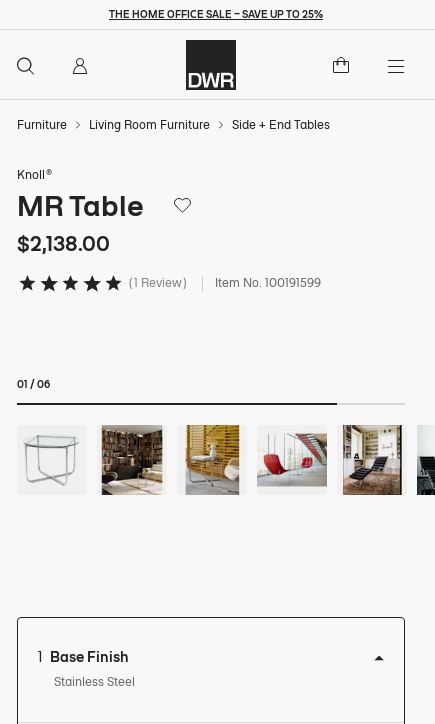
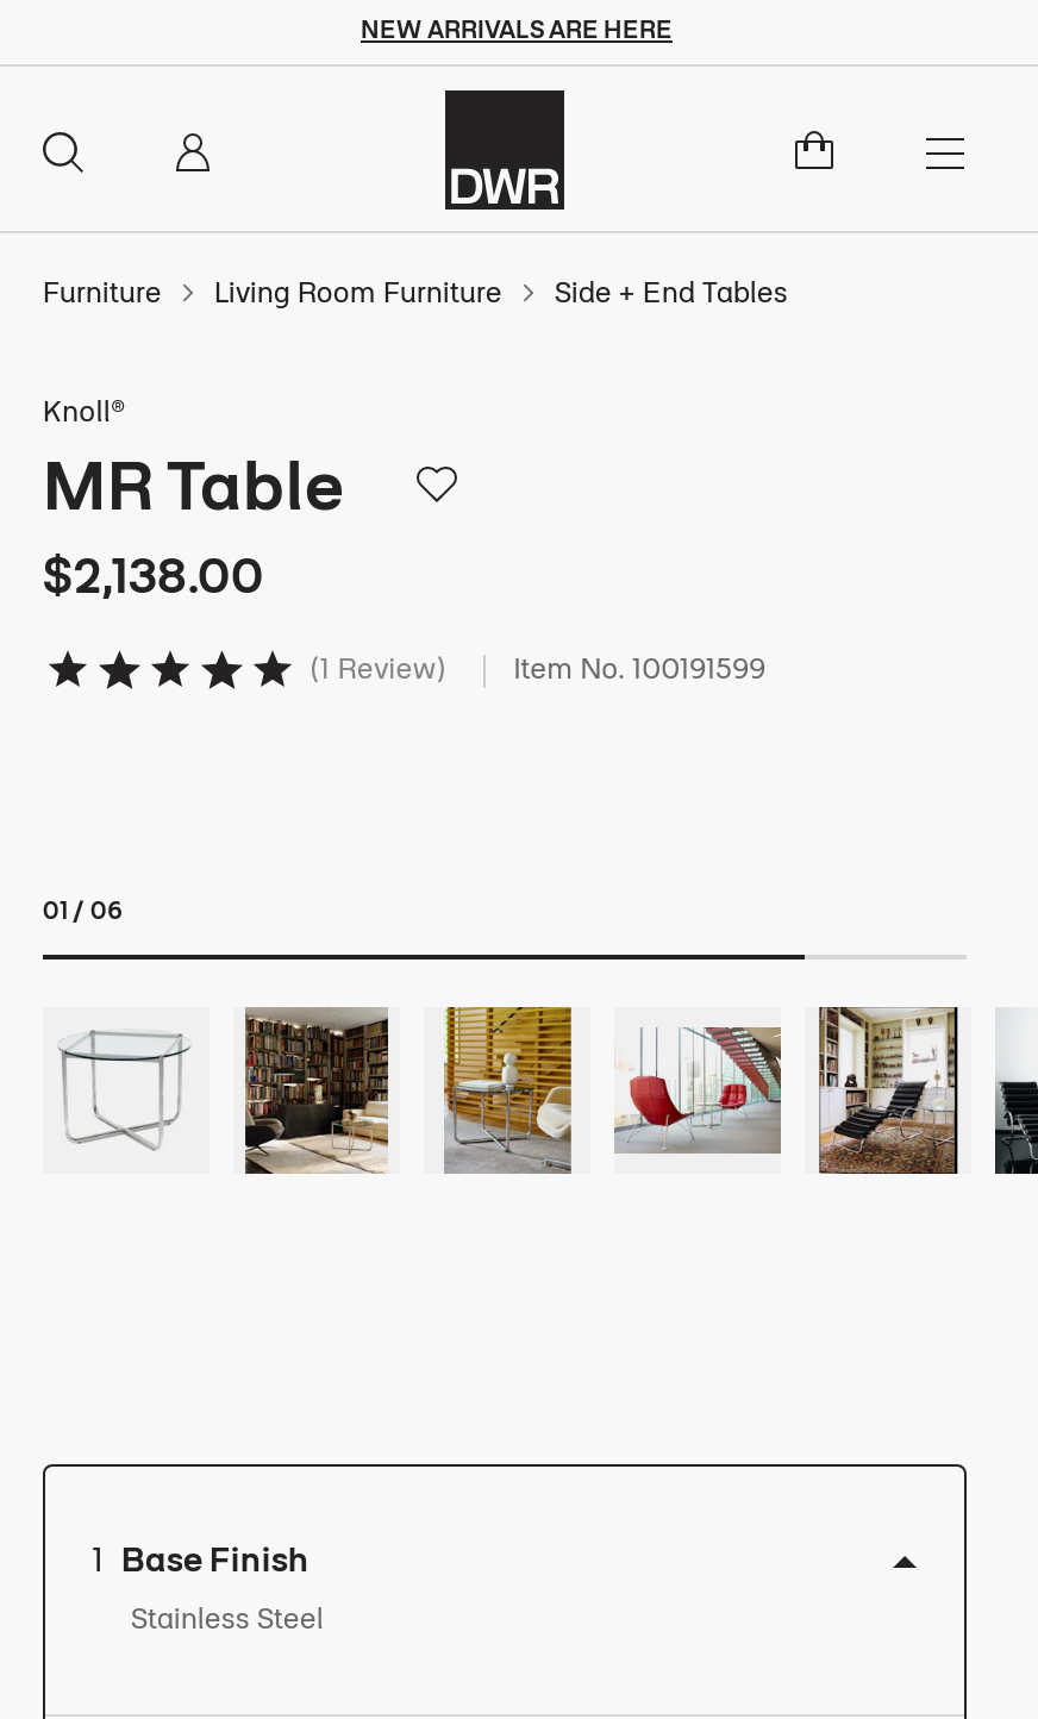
- THE HOME OFFICE SALE – SAVE UP TO 25%
+ NEW ARRIVALS ARE HERE
